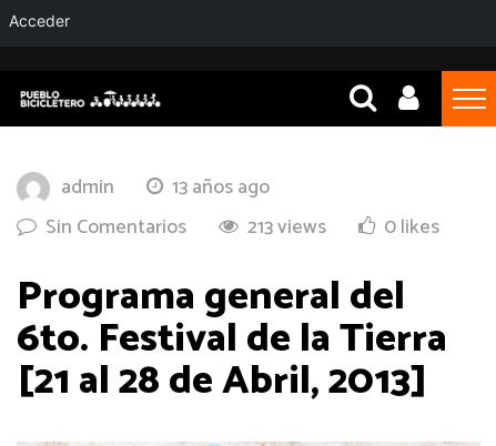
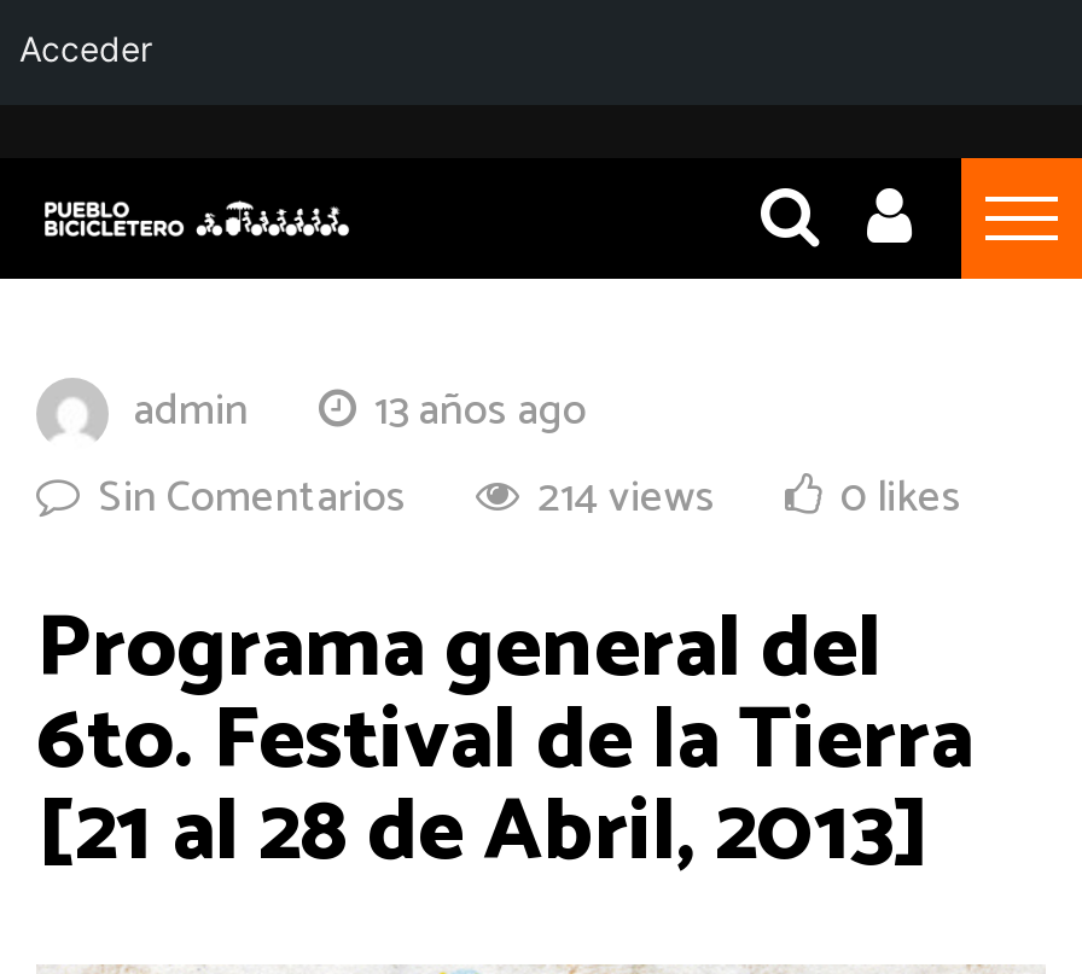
- 213 views
+ 214 views
